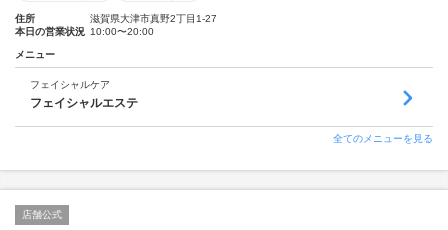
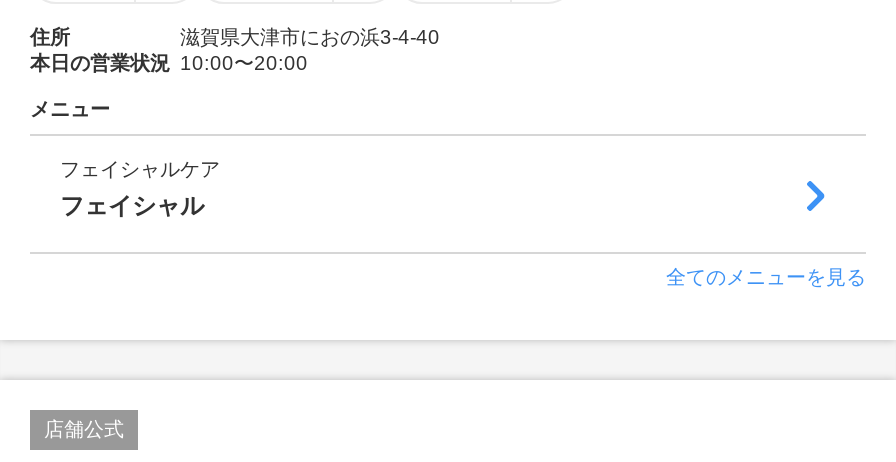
- 滋賀県大津市真野2丁目1-27
+ 滋賀県大津市におの浜3-4-40

- フェイシャルエステ
+ フェイシャル
